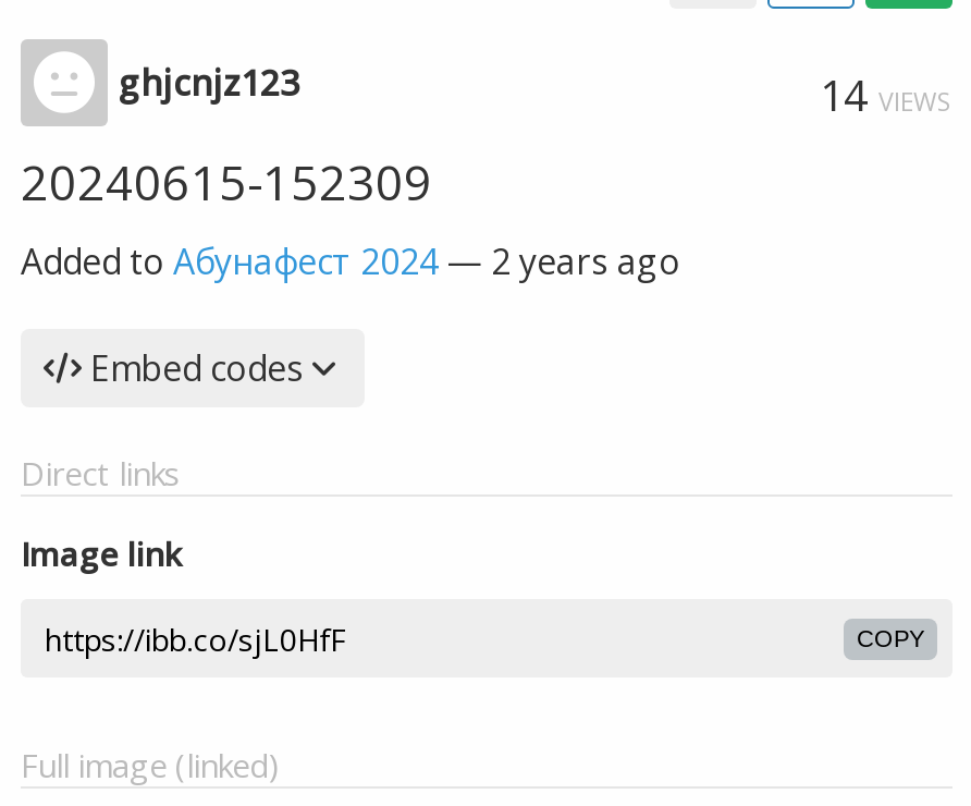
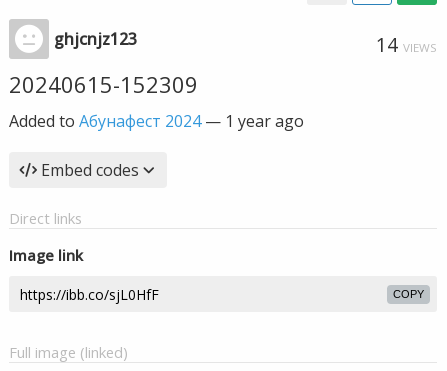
- Added to Абунафест 2024 — 2 years ago
+ Added to Абунафест 2024 — 1 year ago
